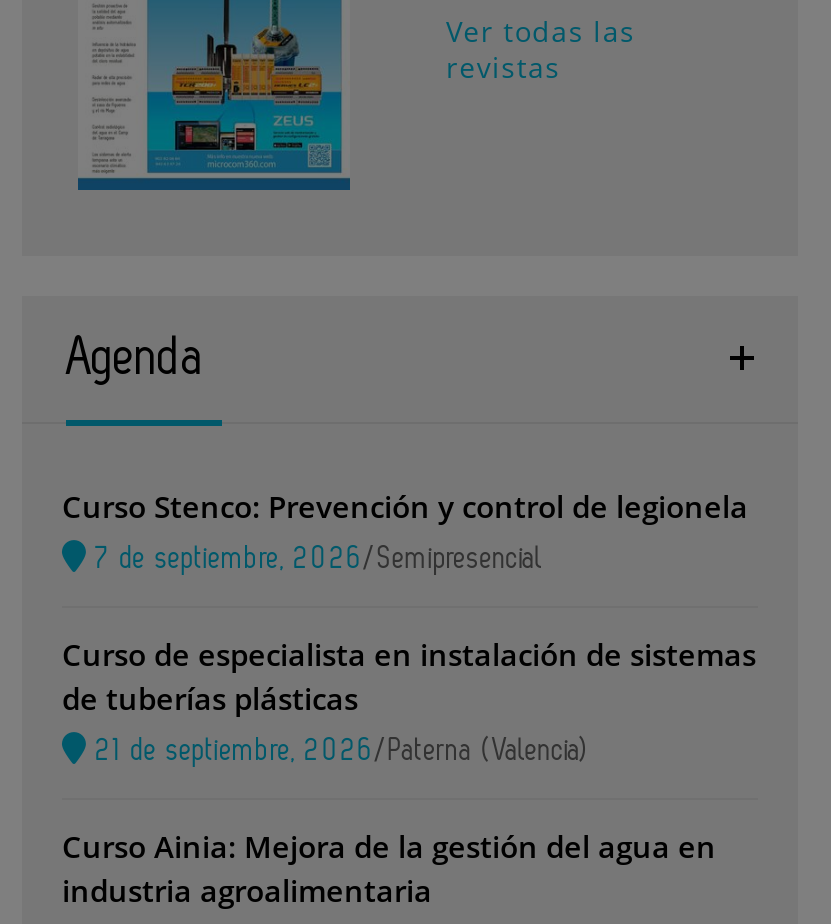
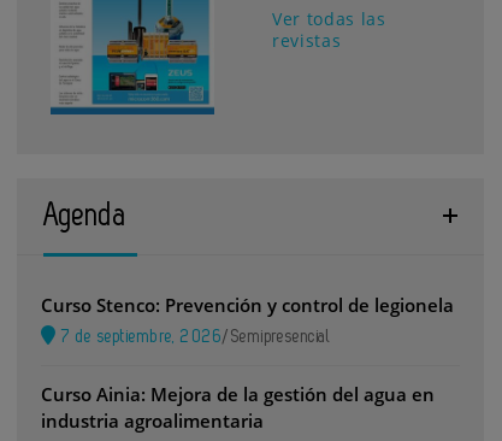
- Curso de especialista en instalación de sistemas
- de tuberías plásticas
- 21 de septiembre, 2026/Paterna (Valencia)
